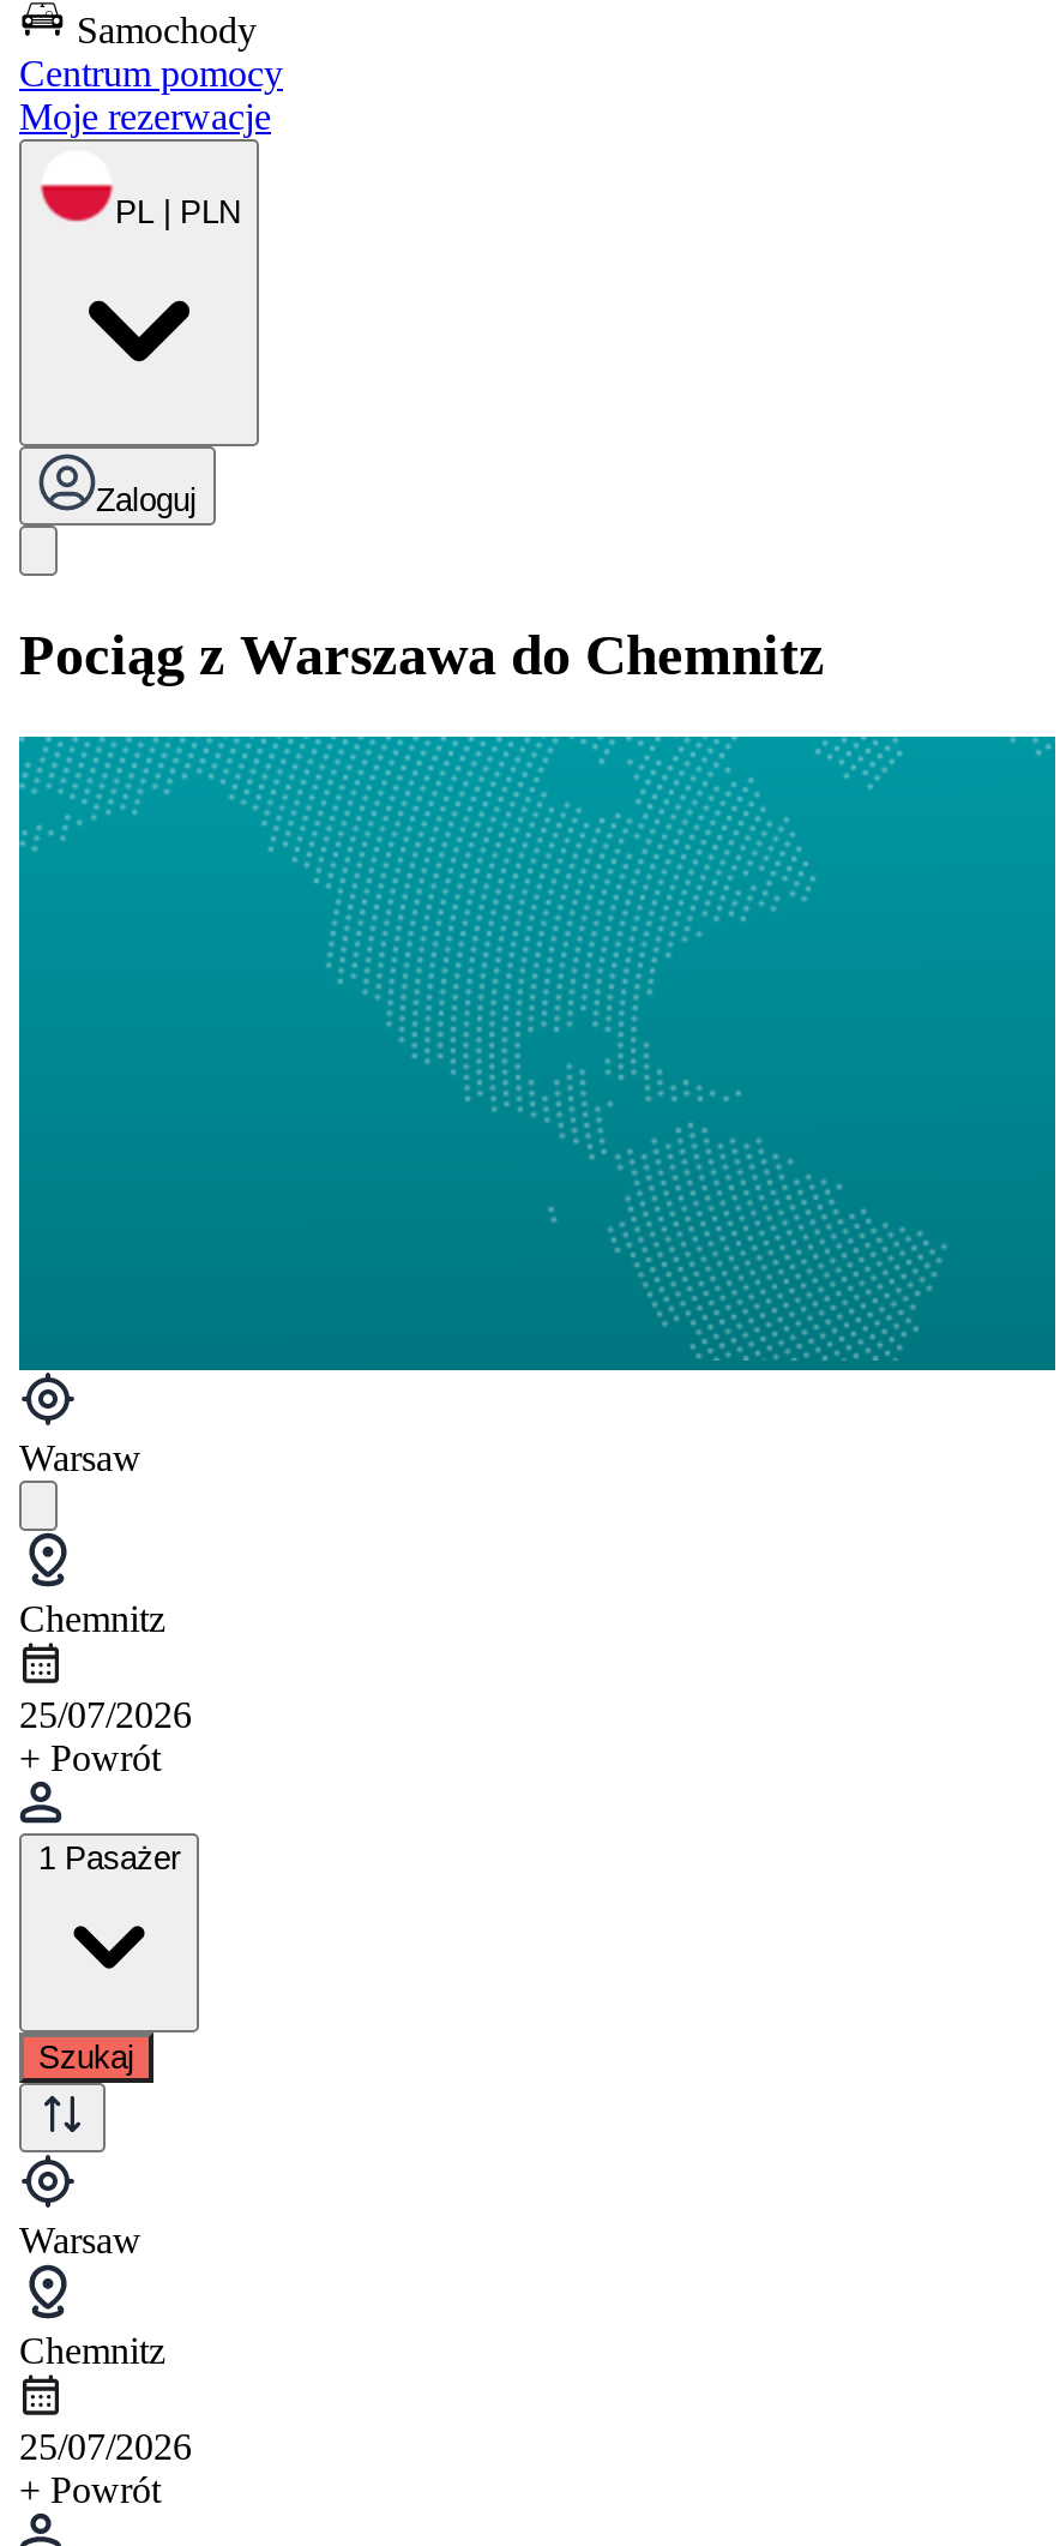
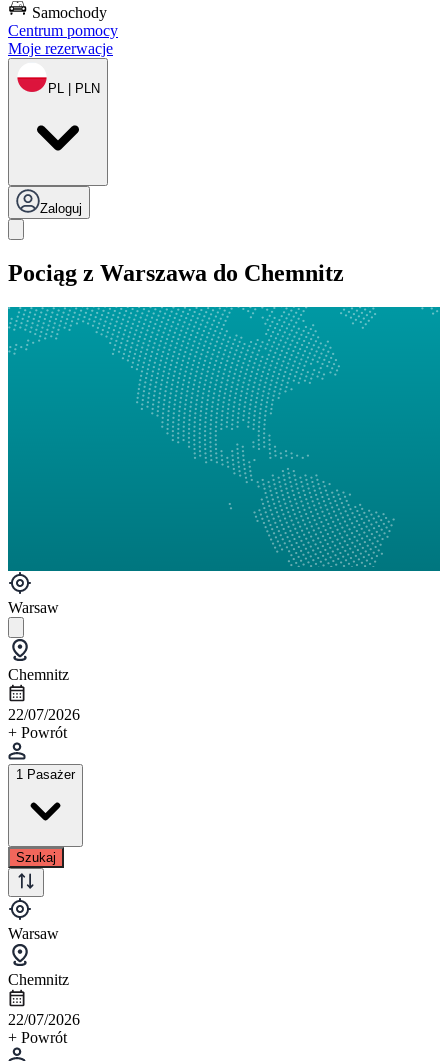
- 25/07/2026
+ 22/07/2026

- 25/07/2026
+ 22/07/2026
